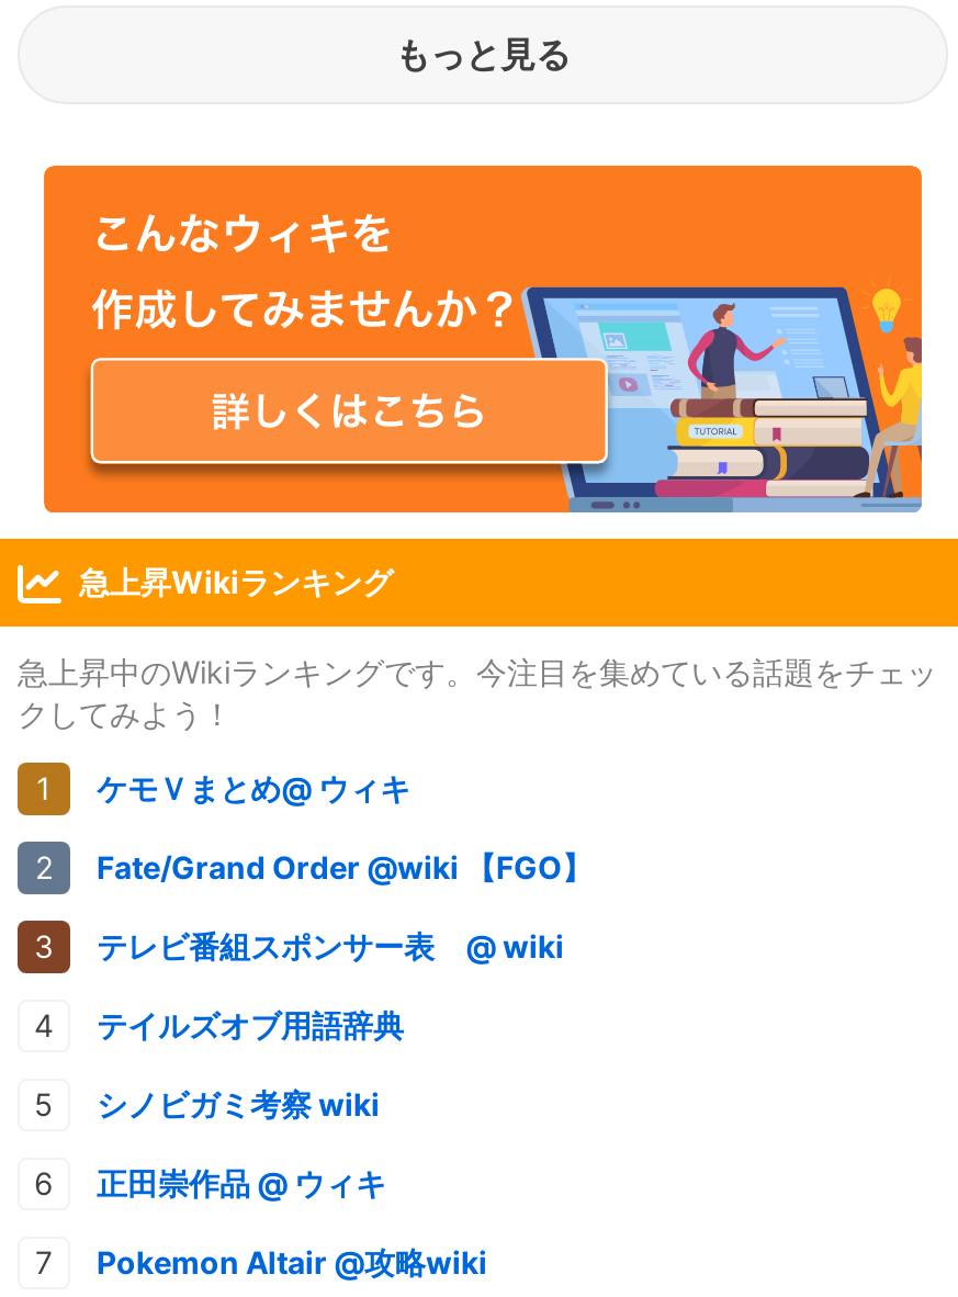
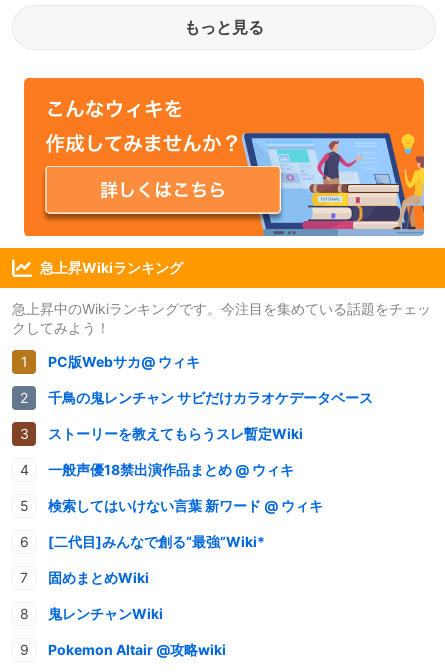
- ケモＶまとめ@ ウィキ
- Fate/Grand Order @wiki 【FGO】
- テレビ番組スポンサー表 @ wiki
- テイルズオブ用語辞典
- シノビガミ考察 wiki
- 正田崇作品 @ ウィキ
+ PC版Webサカ@ ウィキ
+ 千鳥の鬼レンチャン サビだけカラオケデータベース
+ ストーリーを教えてもらうスレ暫定Wiki
+ 一般声優18禁出演作品まとめ @ ウィキ
+ 検索してはいけない言葉 新ワード @ ウィキ
+ [二代目]みんなで創る“最強”Wiki*
+ 固めまとめWiki
+ 鬼レンチャンWiki
